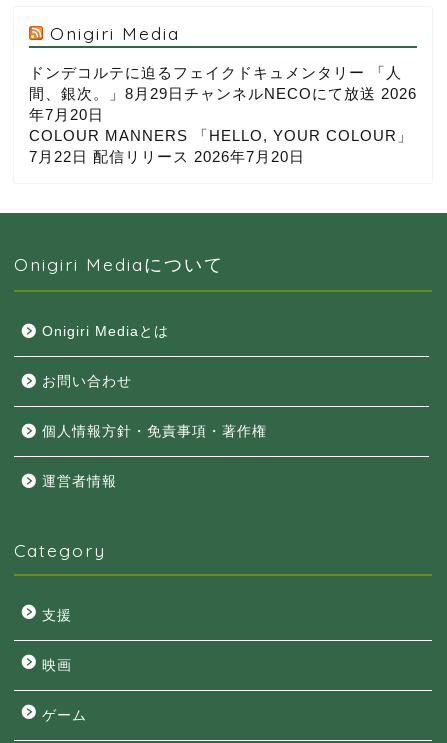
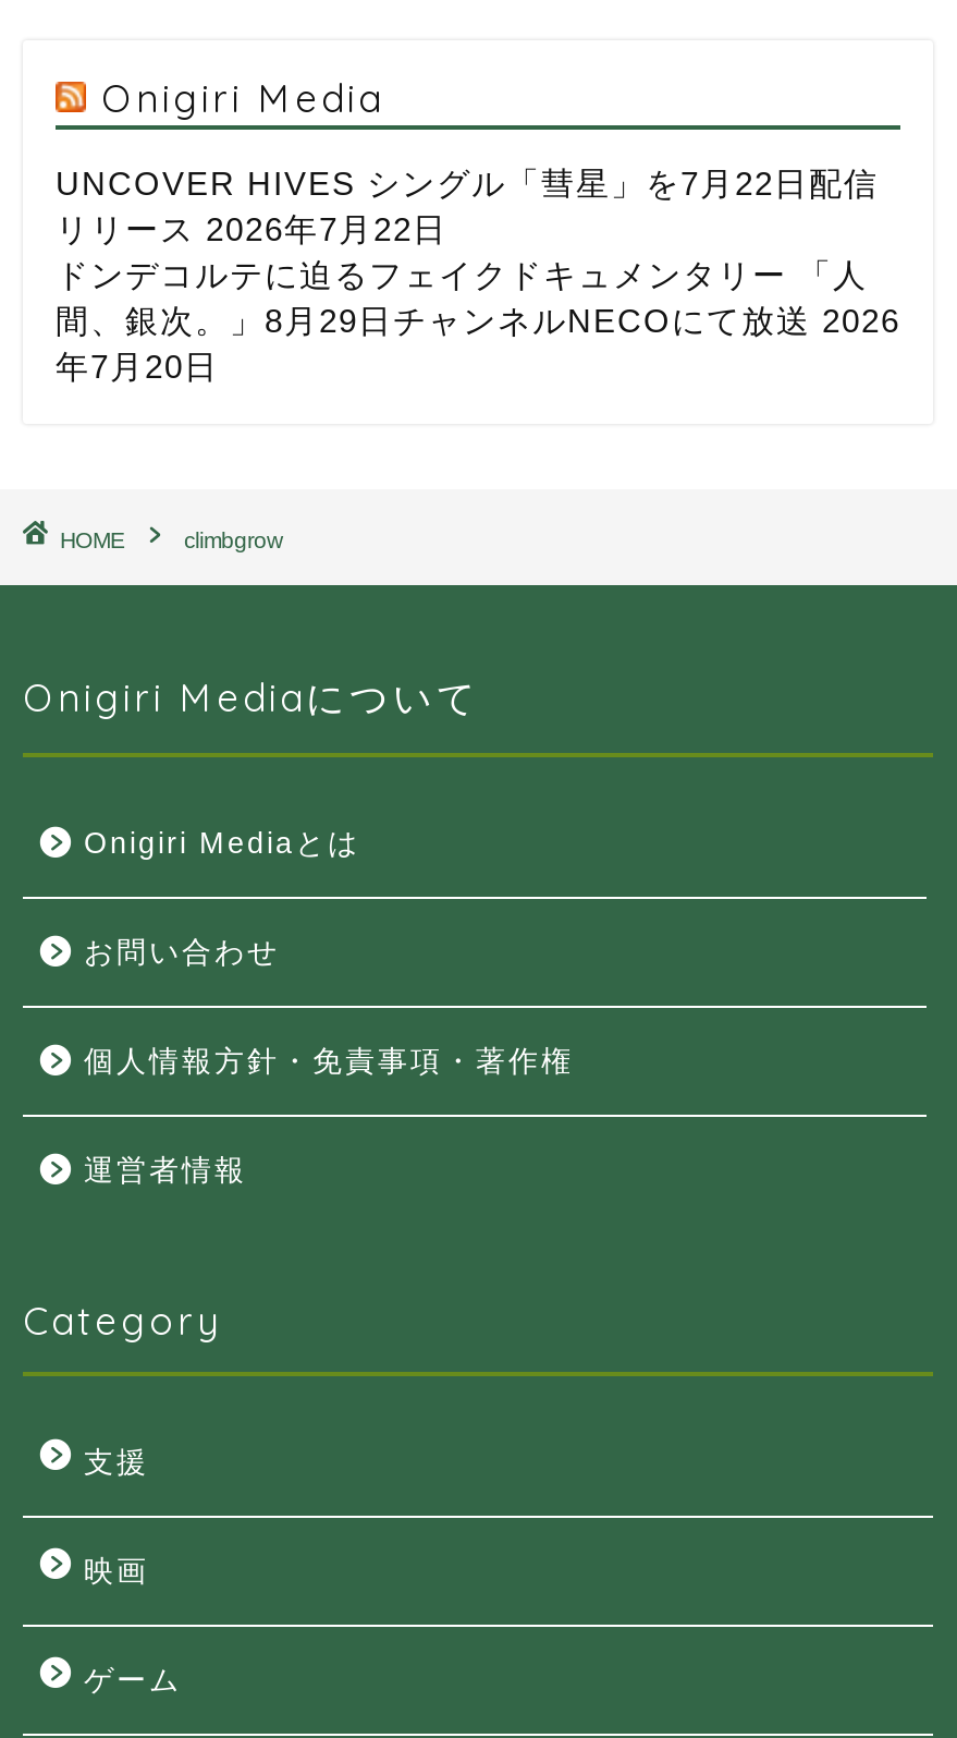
+ UNCOVER HIVES シングル「彗星」を7月22日配信
+ リリース 2026年7月22日

- COLOUR MANNERS 「HELLO, YOUR COLOUR」
- 7月22日 配信リリース 2026年7月20日
+ HOME
+ climbgrow
